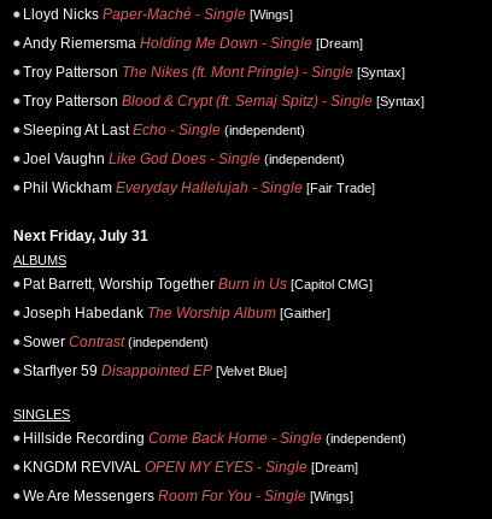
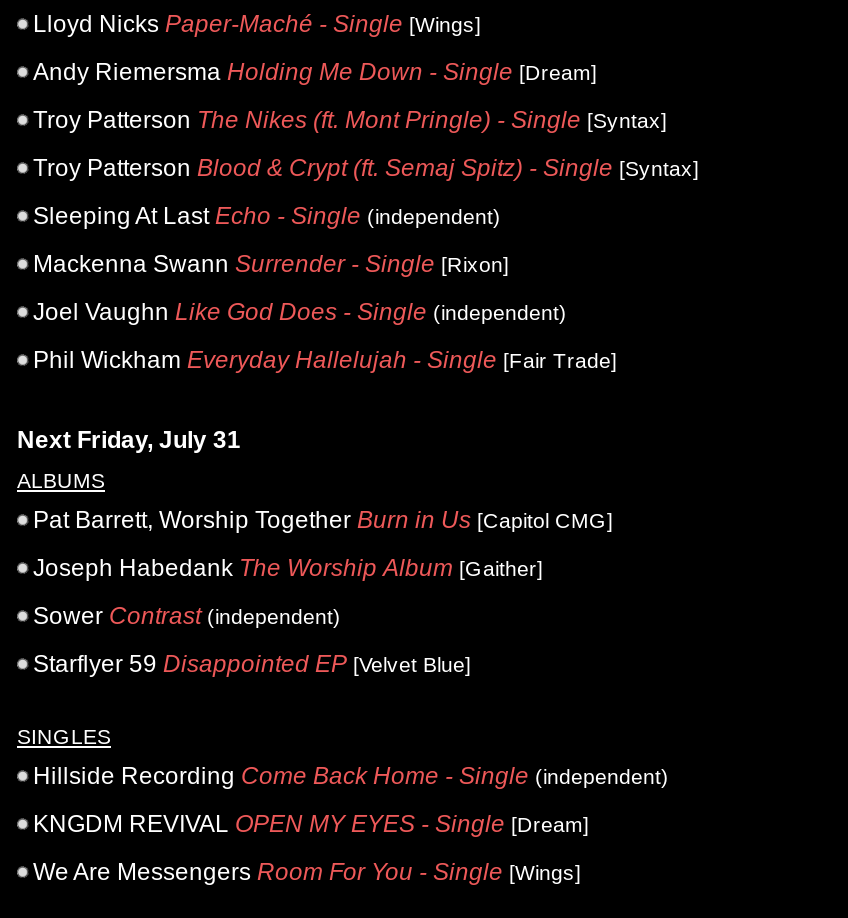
+ Mackenna Swann Surrender - Single [Rixon]
